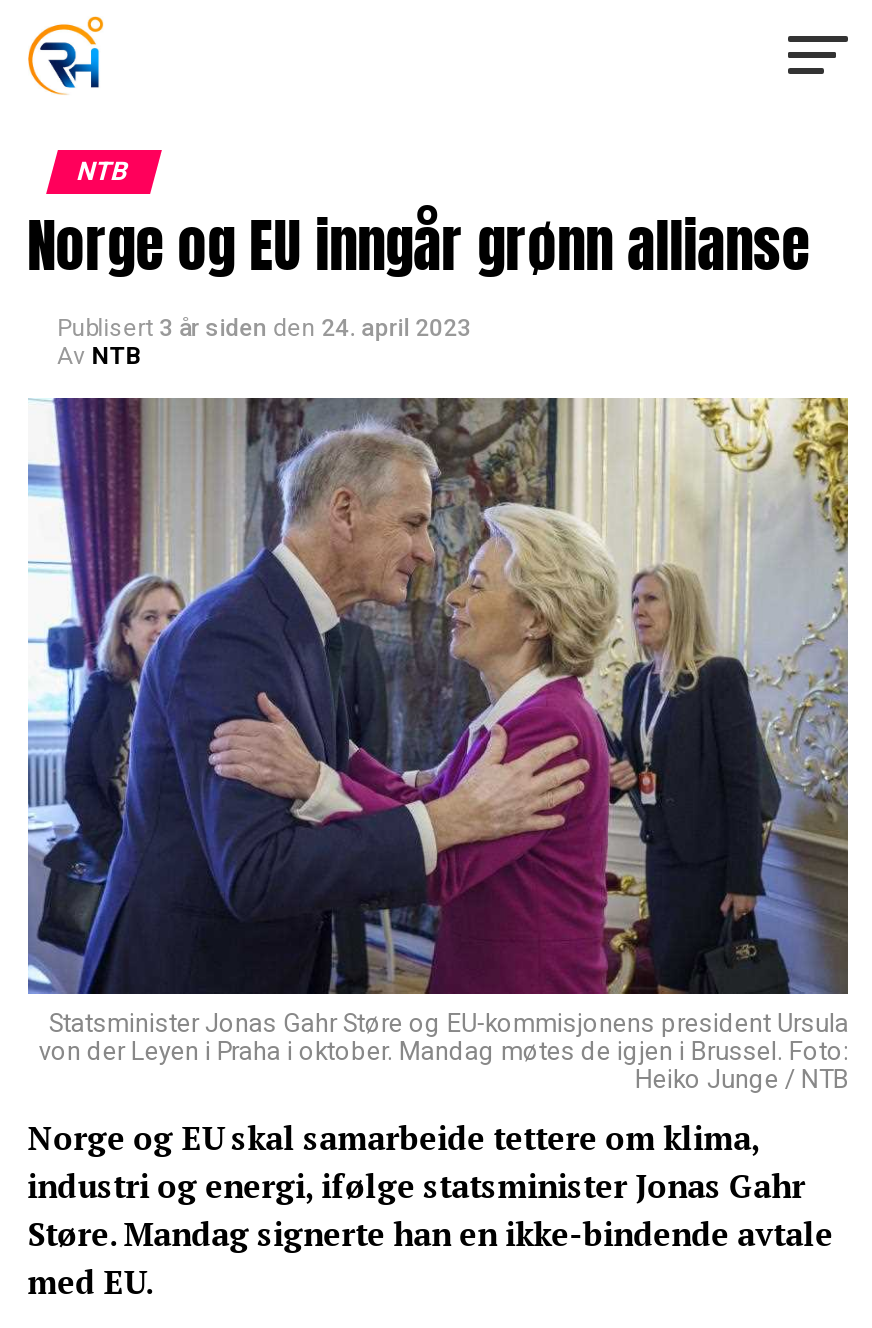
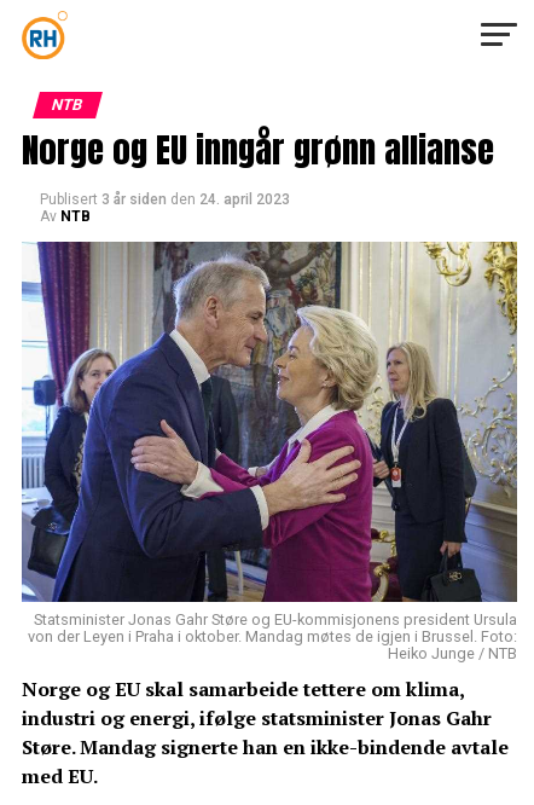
- [image]
+ [image]
